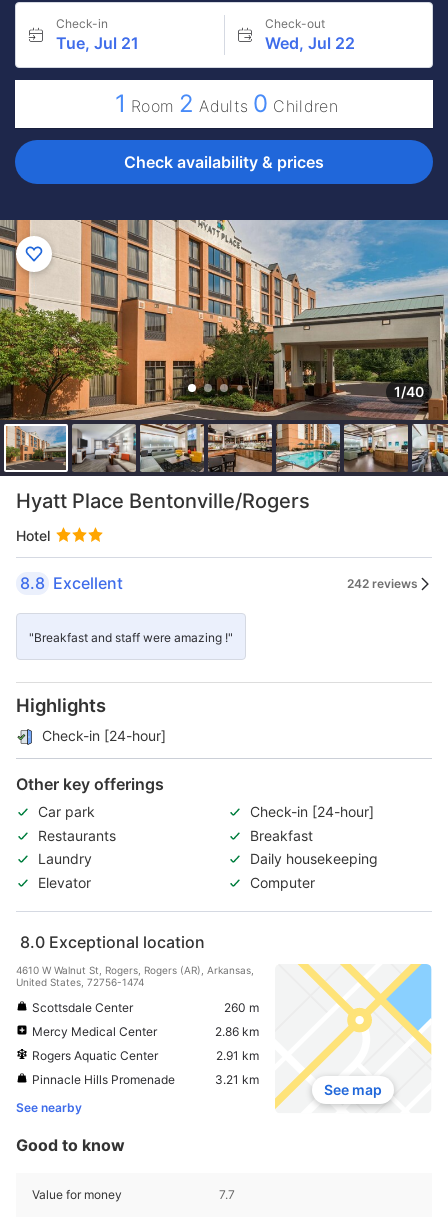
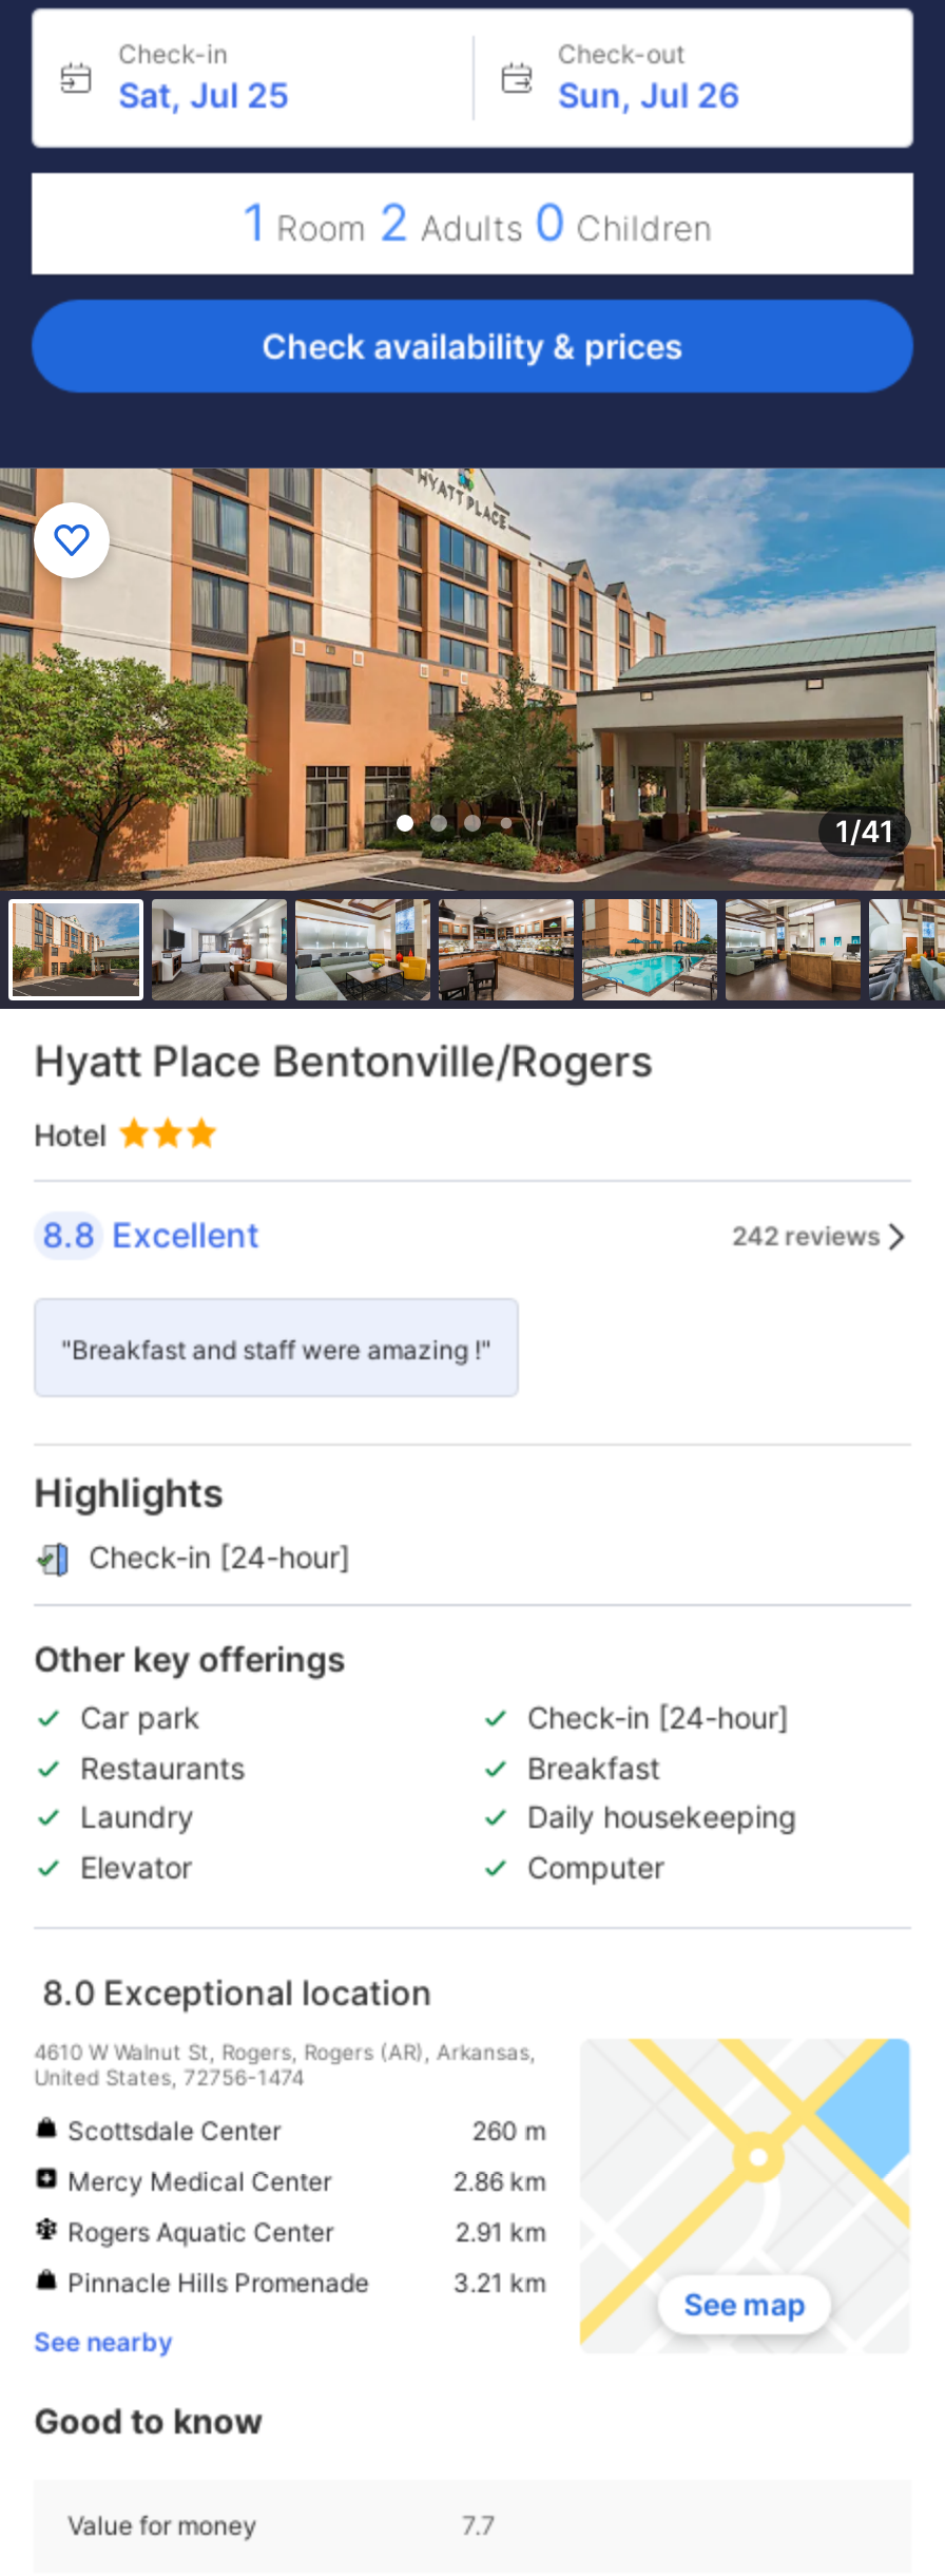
- Tue, Jul 21
+ Sat, Jul 25

- Wed, Jul 22
+ Sun, Jul 26

- 1/40
+ 1/41
